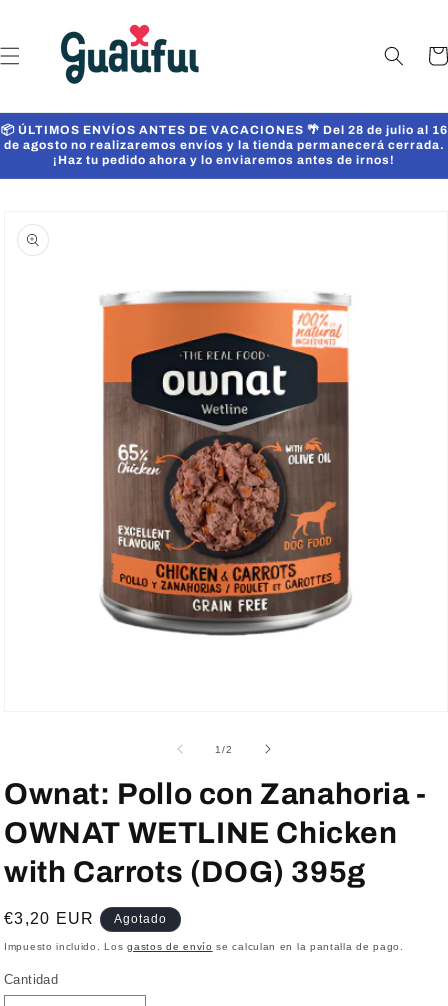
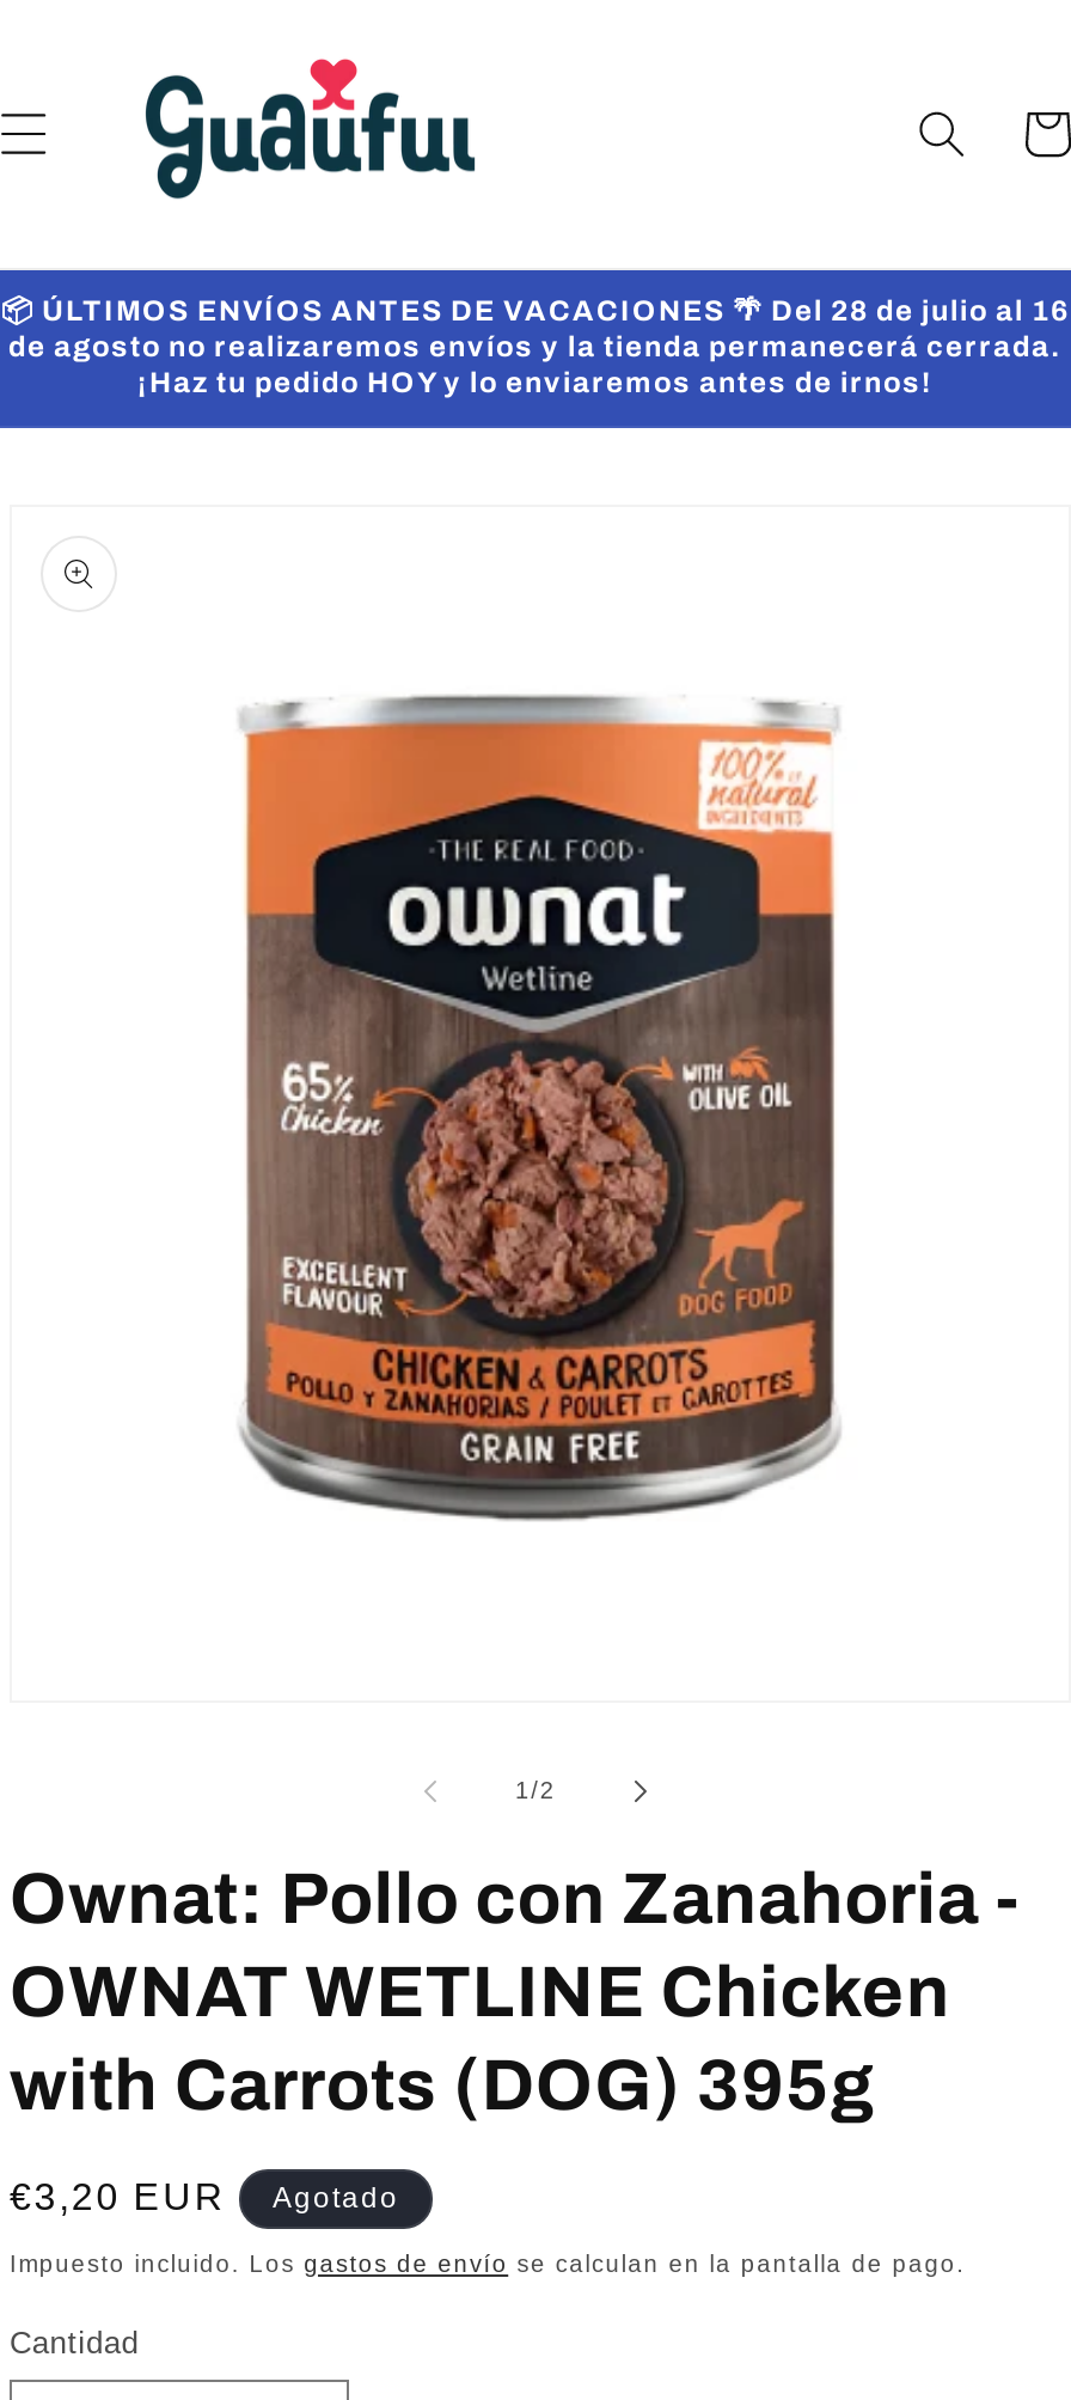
- ¡Haz tu pedido ahora y lo enviaremos antes de irnos!
+ ¡Haz tu pedido HOY y lo enviaremos antes de irnos!
